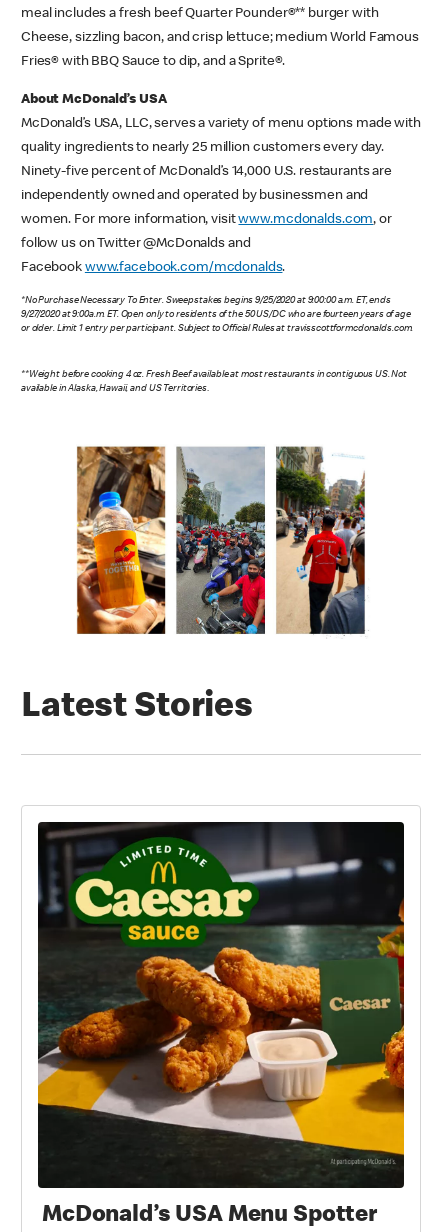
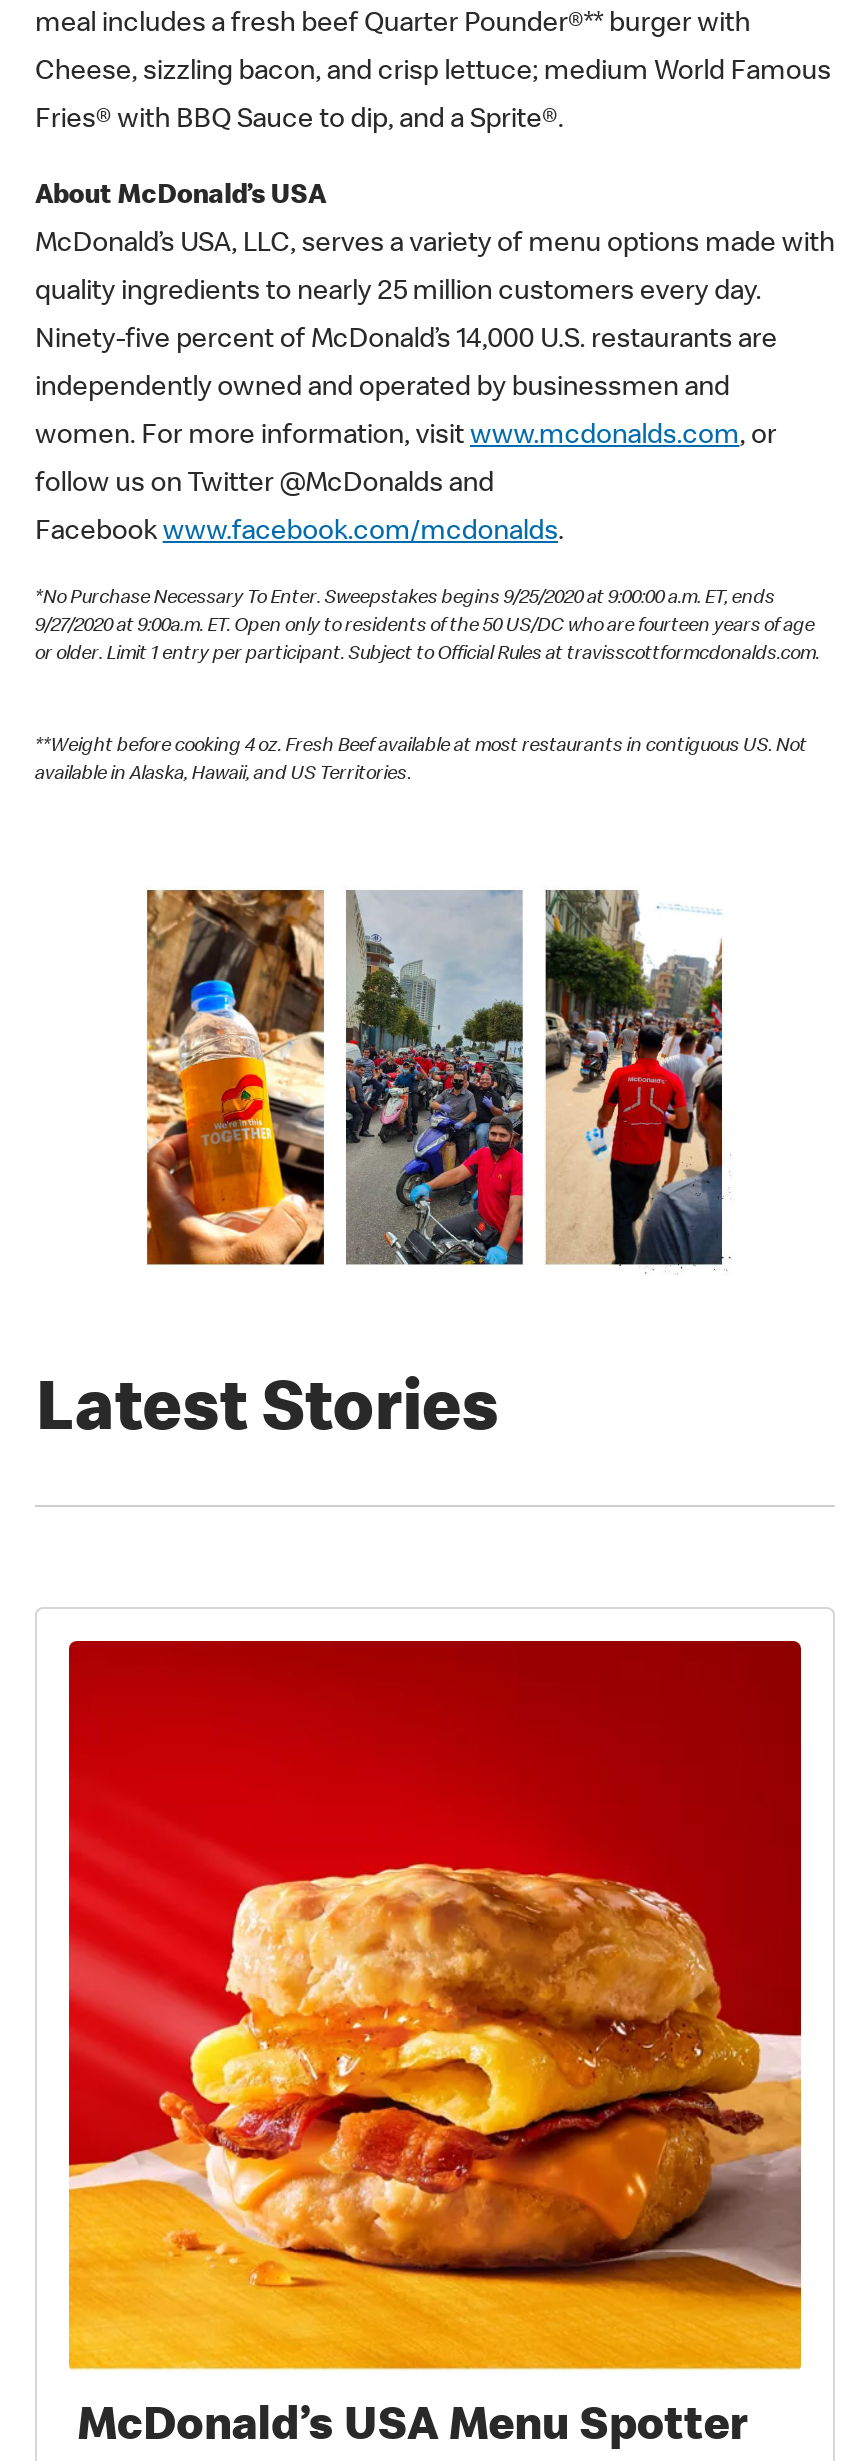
- [image]
+ [image]
